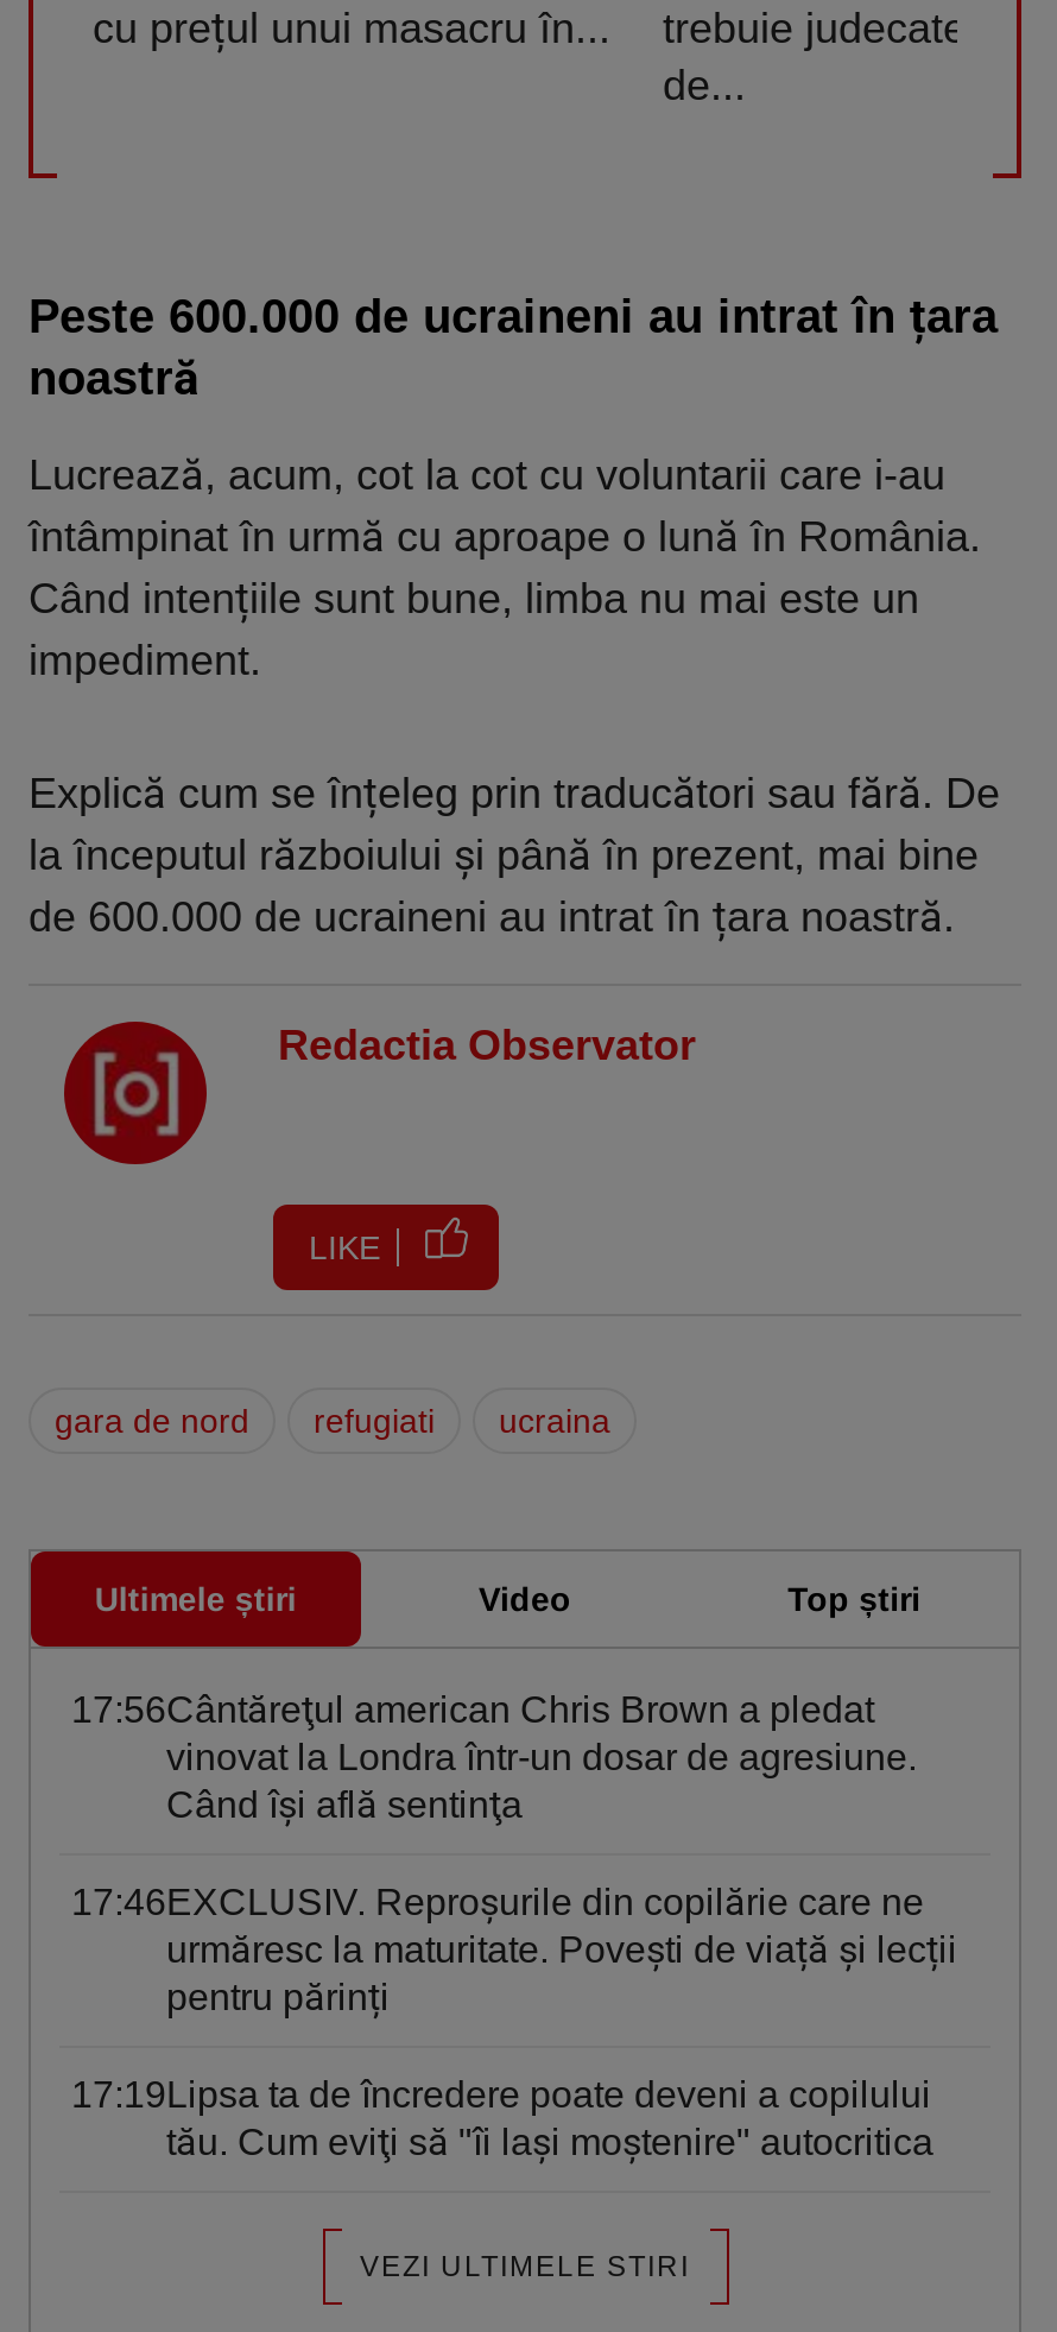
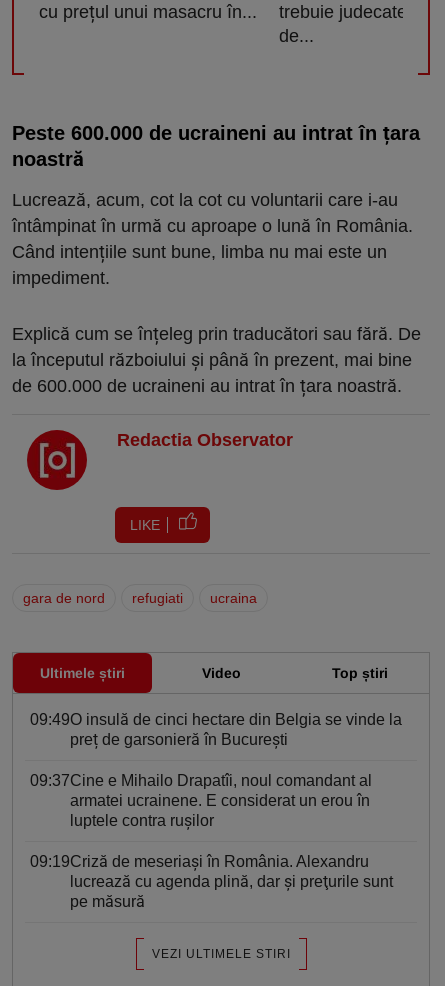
- 17:56Cântăreţul american Chris Brown a pledat
- vinovat la Londra într-un dosar de agresiune.
- Când îşi află sentinţa
+ 09:49O insulă de cinci hectare din Belgia se vinde la
+ preț de garsonieră în Bucureşti

- 17:46EXCLUSIV. Reproșurile din copilărie care ne
- urmăresc la maturitate. Povești de viață și lecții
- pentru părinți
+ 09:37Cine e Mihailo Drapatîi, noul comandant al
+ armatei ucrainene. E considerat un erou în
+ luptele contra ruşilor

- 17:19Lipsa ta de încredere poate deveni a copilului
- tău. Cum eviţi să "îi laşi moștenire" autocritica
+ 09:19Criză de meseriași în România. Alexandru
+ lucrează cu agenda plină, dar şi preţurile sunt
+ pe măsură
